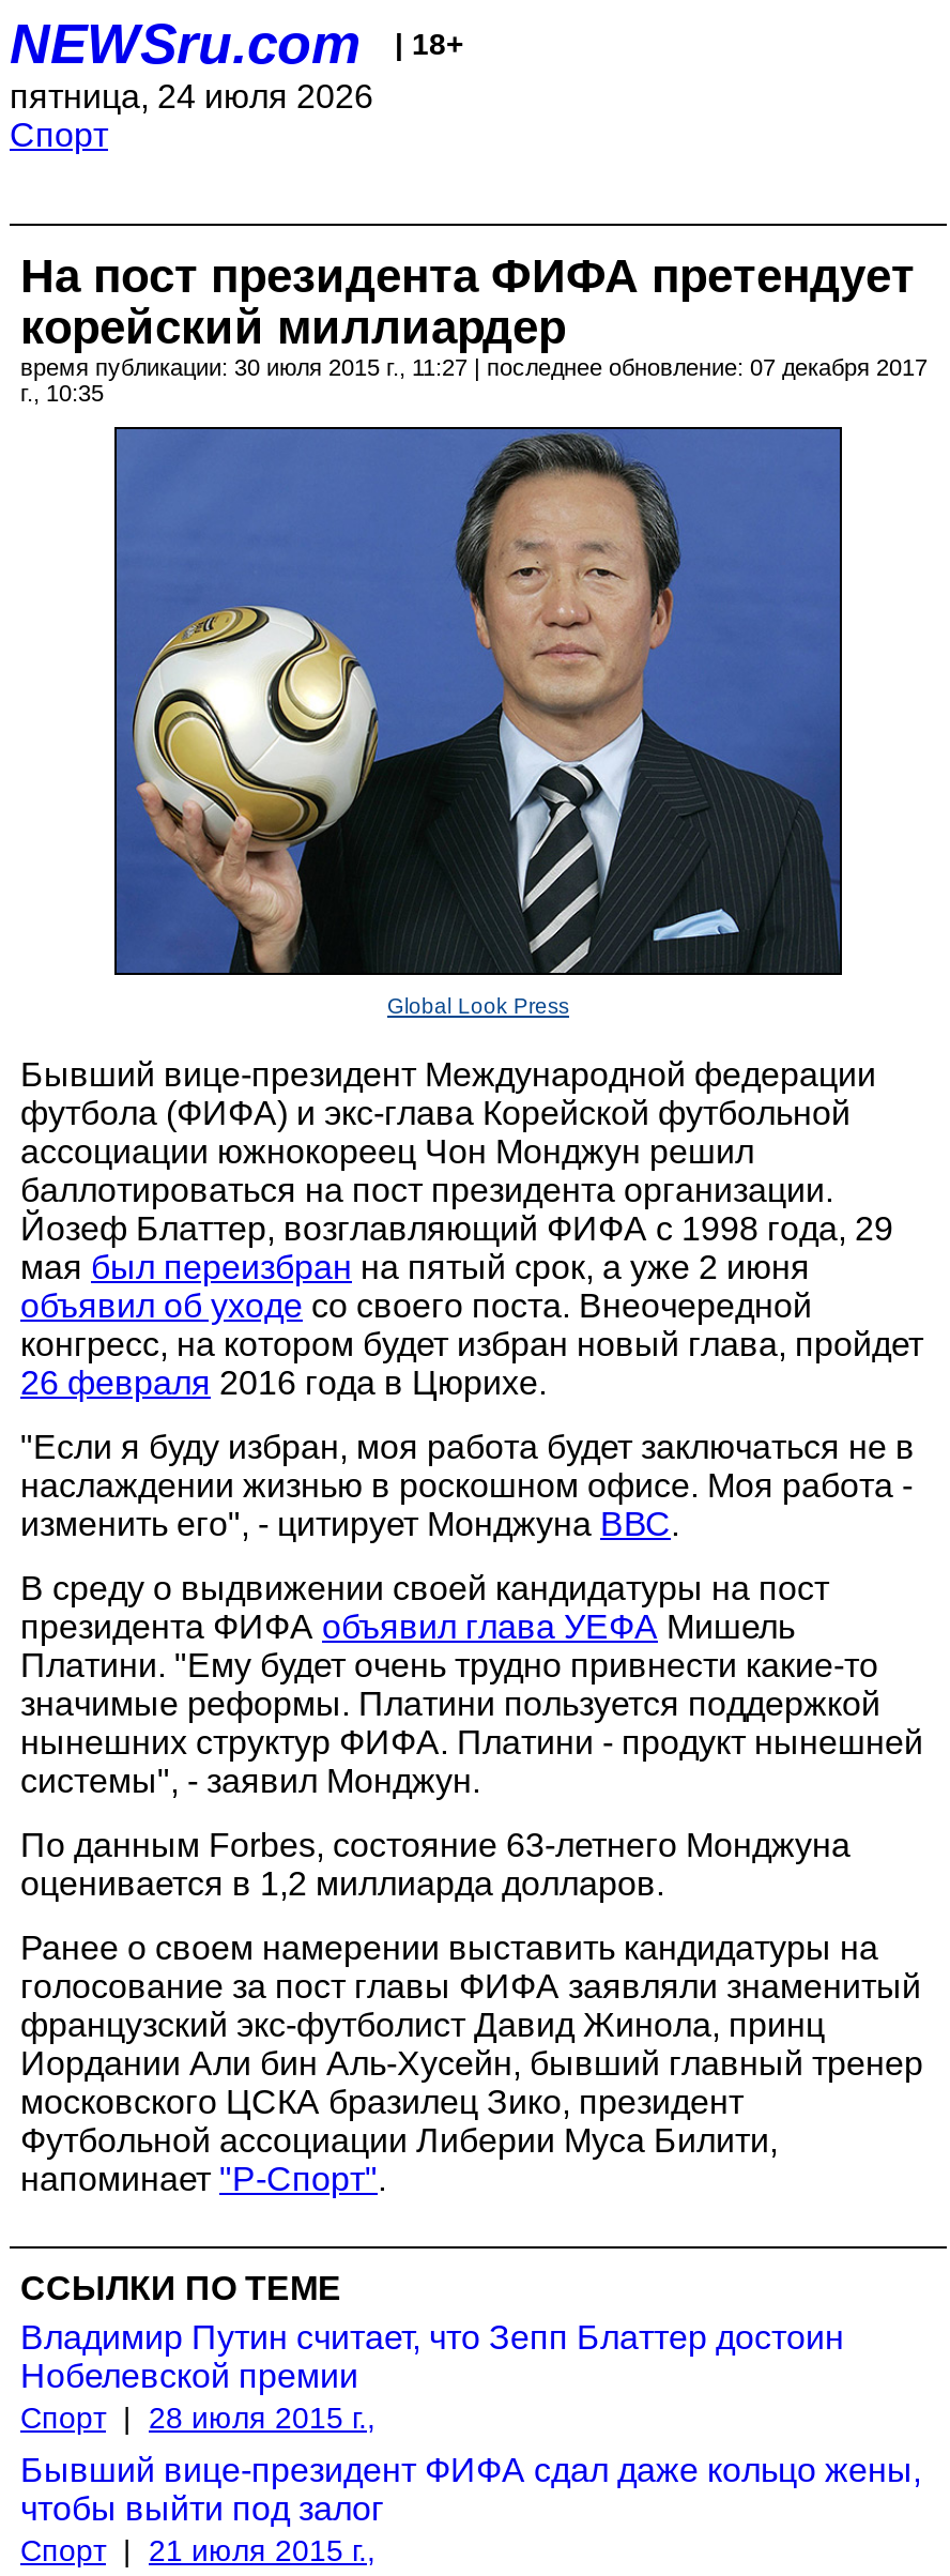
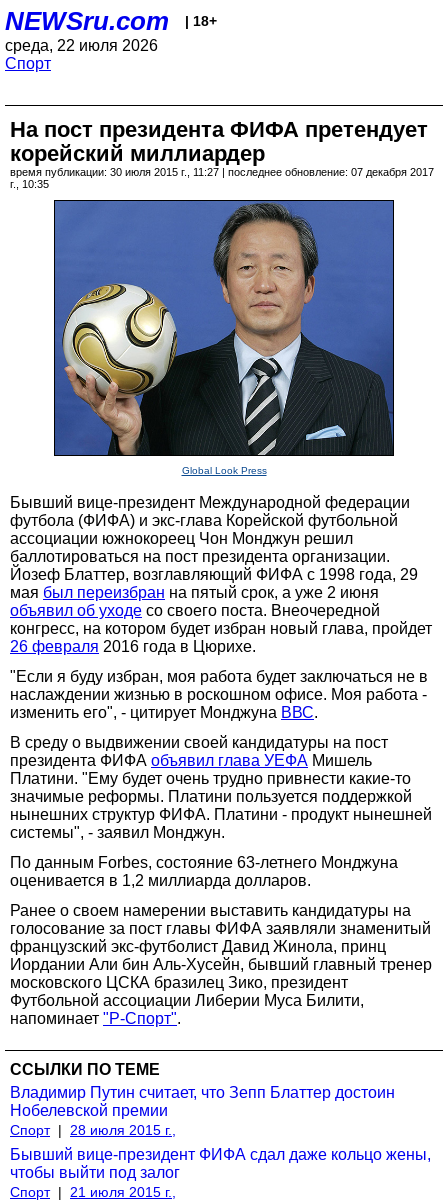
- пятница, 24 июля 2026
+ среда, 22 июля 2026
